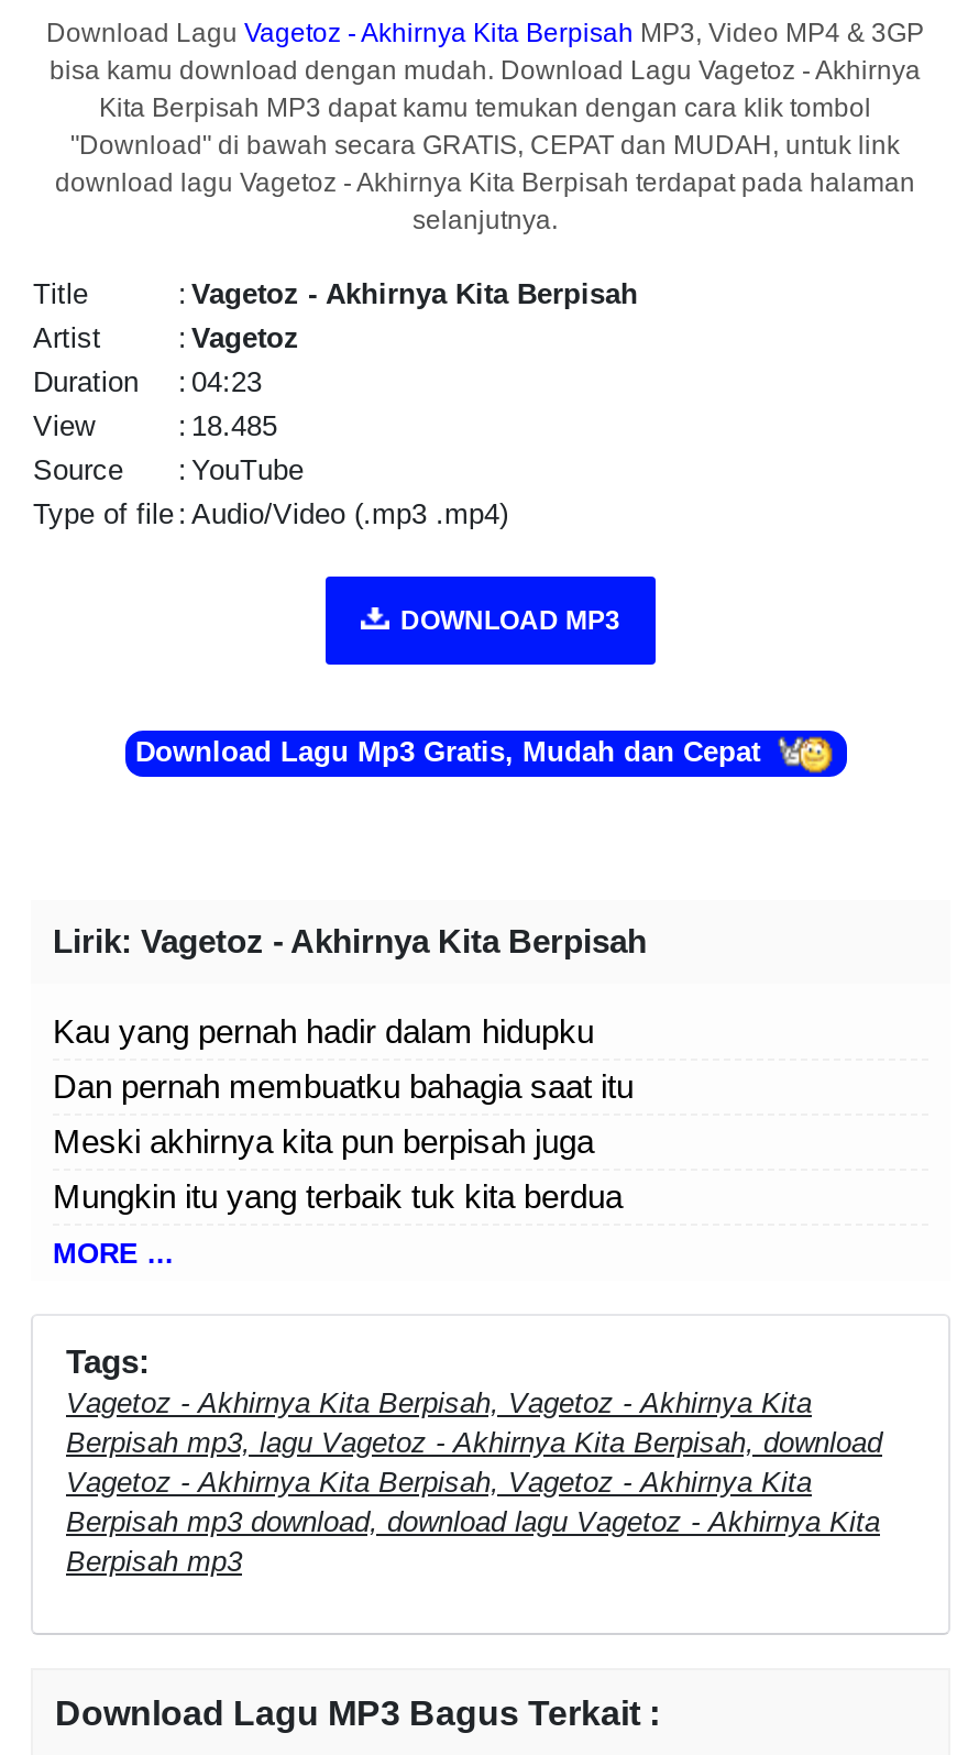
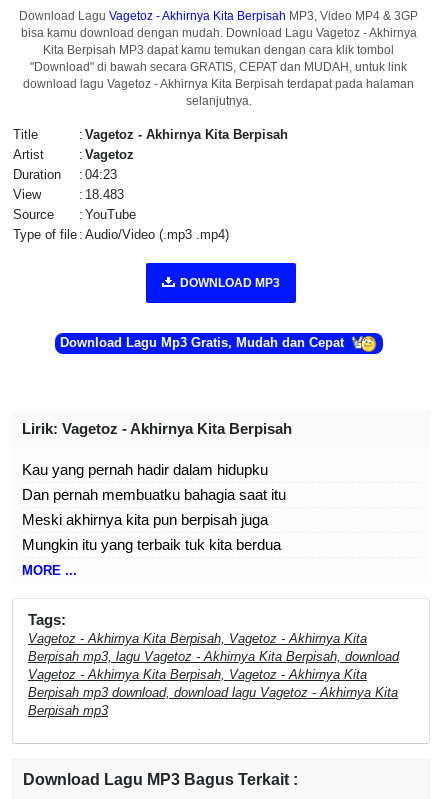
- : 18.485
+ : 18.483
